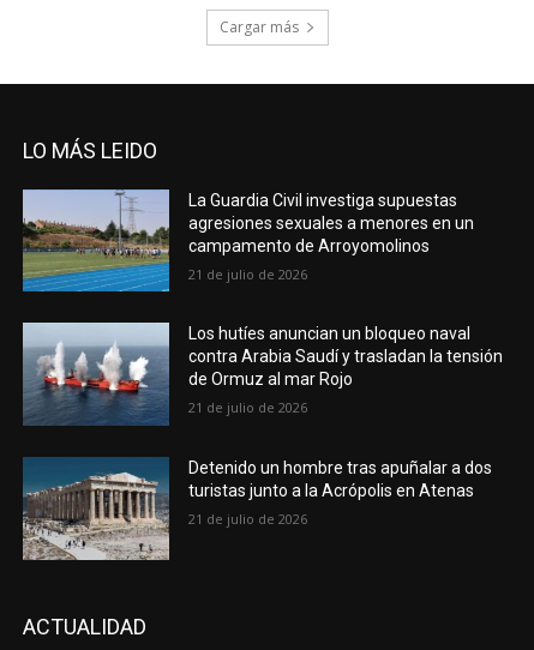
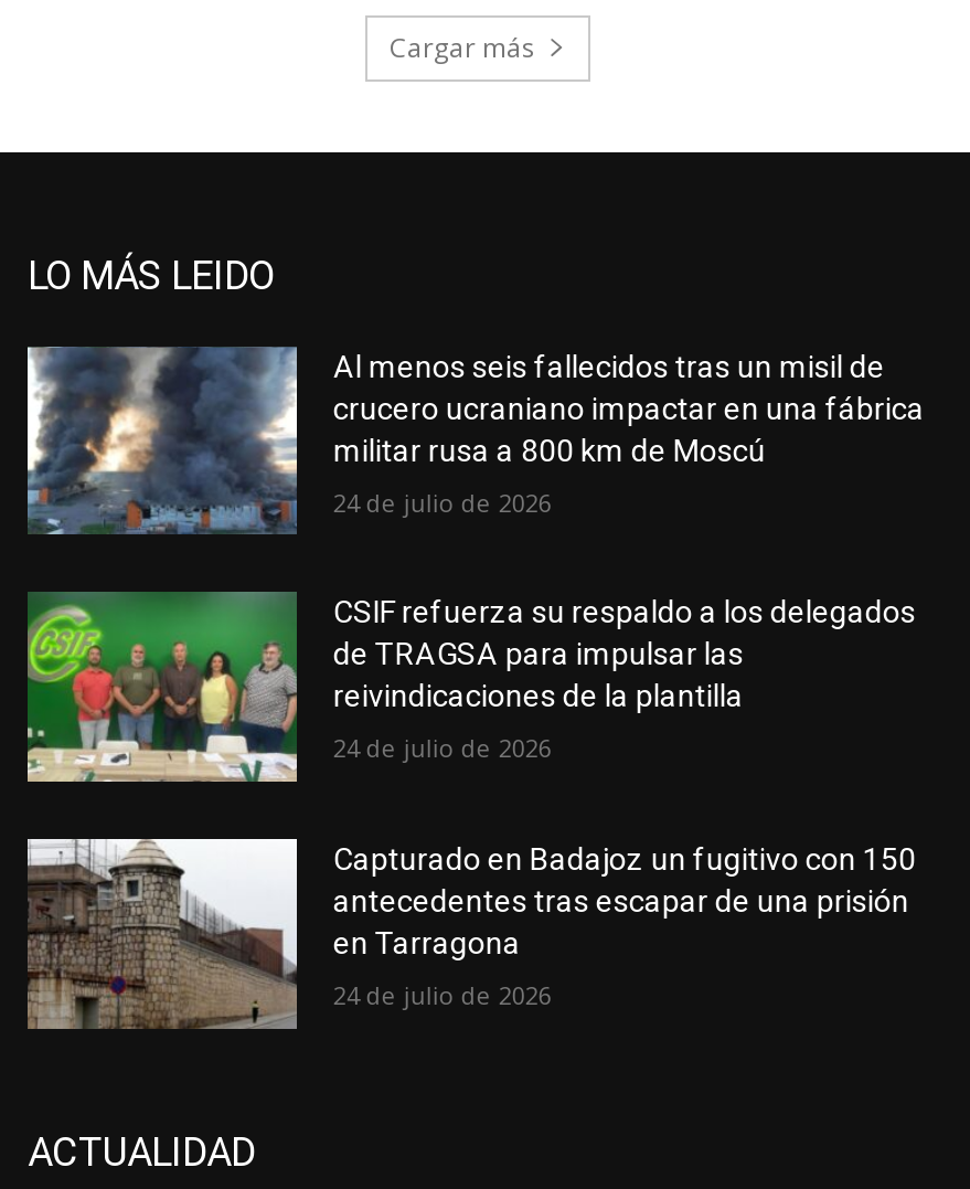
- [image]
- La Guardia Civil investiga supuestas
- agresiones sexuales a menores en un
- campamento de Arroyomolinos
+ [image]
+ Al menos seis fallecidos tras un misil de
+ crucero ucraniano impactar en una fábrica
+ militar rusa a 800 km de Moscú

- 21 de julio de 2026
+ 24 de julio de 2026

- [image]
- Los hutíes anuncian un bloqueo naval
- contra Arabia Saudí y trasladan la tensión
- de Ormuz al mar Rojo
+ [image]
+ CSIF refuerza su respaldo a los delegados
+ de TRAGSA para impulsar las
+ reivindicaciones de la plantilla

- 21 de julio de 2026
+ 24 de julio de 2026

- [image]
- Detenido un hombre tras apuñalar a dos
- turistas junto a la Acrópolis en Atenas
+ [image]
+ Capturado en Badajoz un fugitivo con 150
+ antecedentes tras escapar de una prisión
+ en Tarragona

- 21 de julio de 2026
+ 24 de julio de 2026
